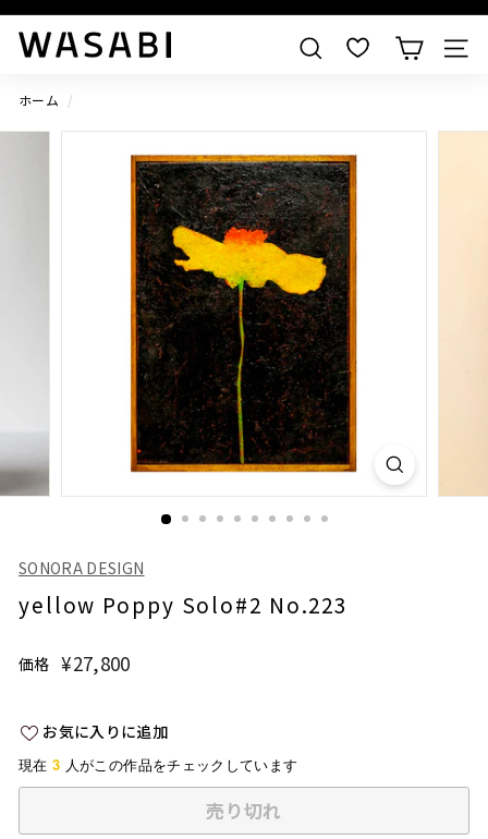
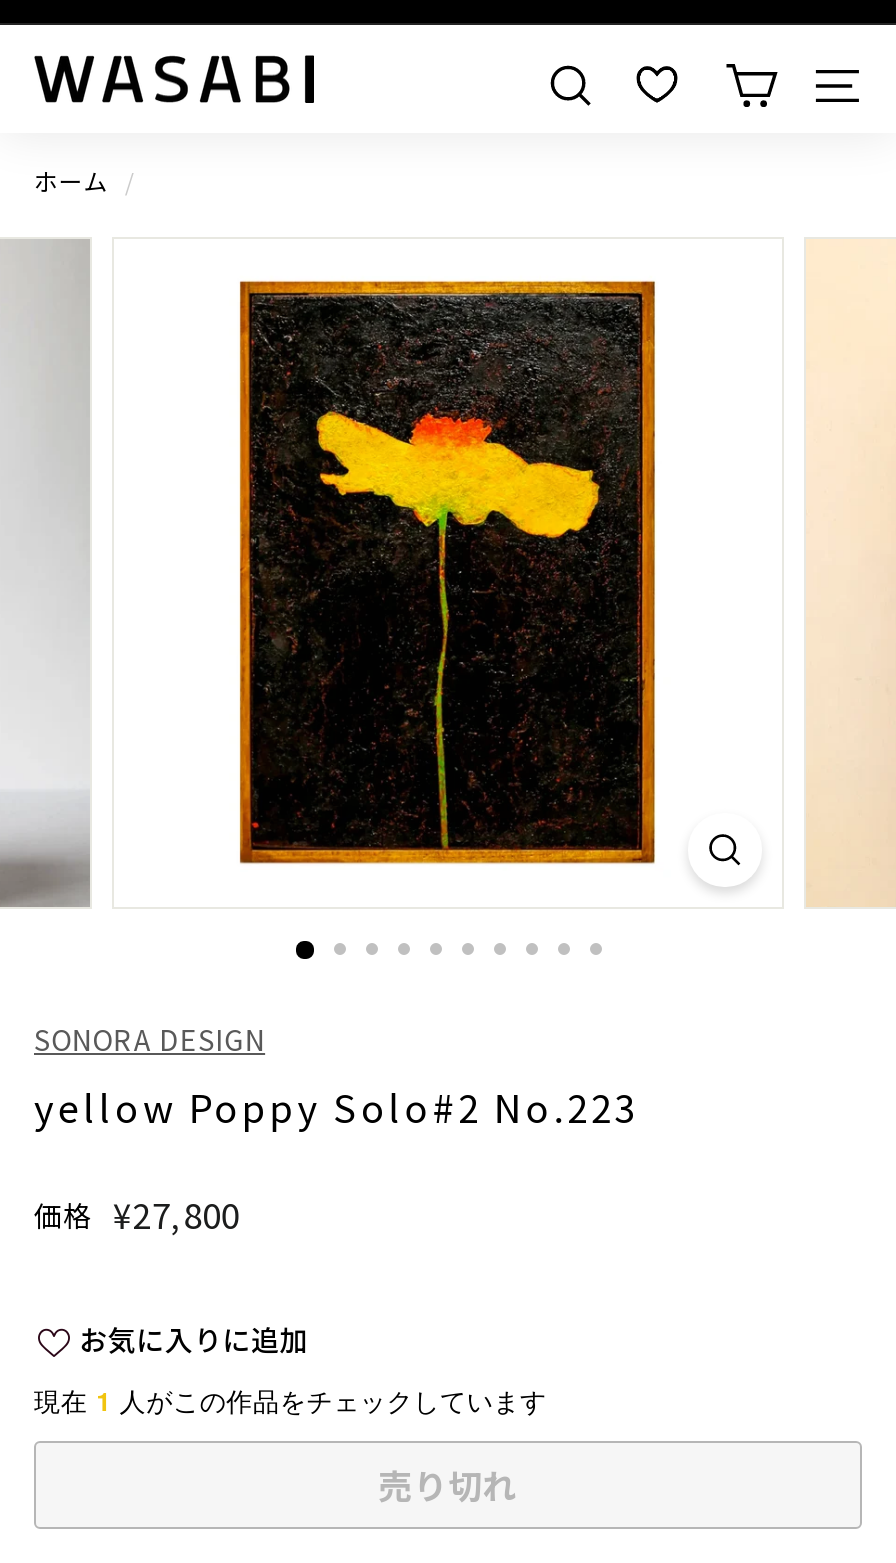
- 現在 3 人がこの作品をチェックしています
+ 現在 1 人がこの作品をチェックしています
